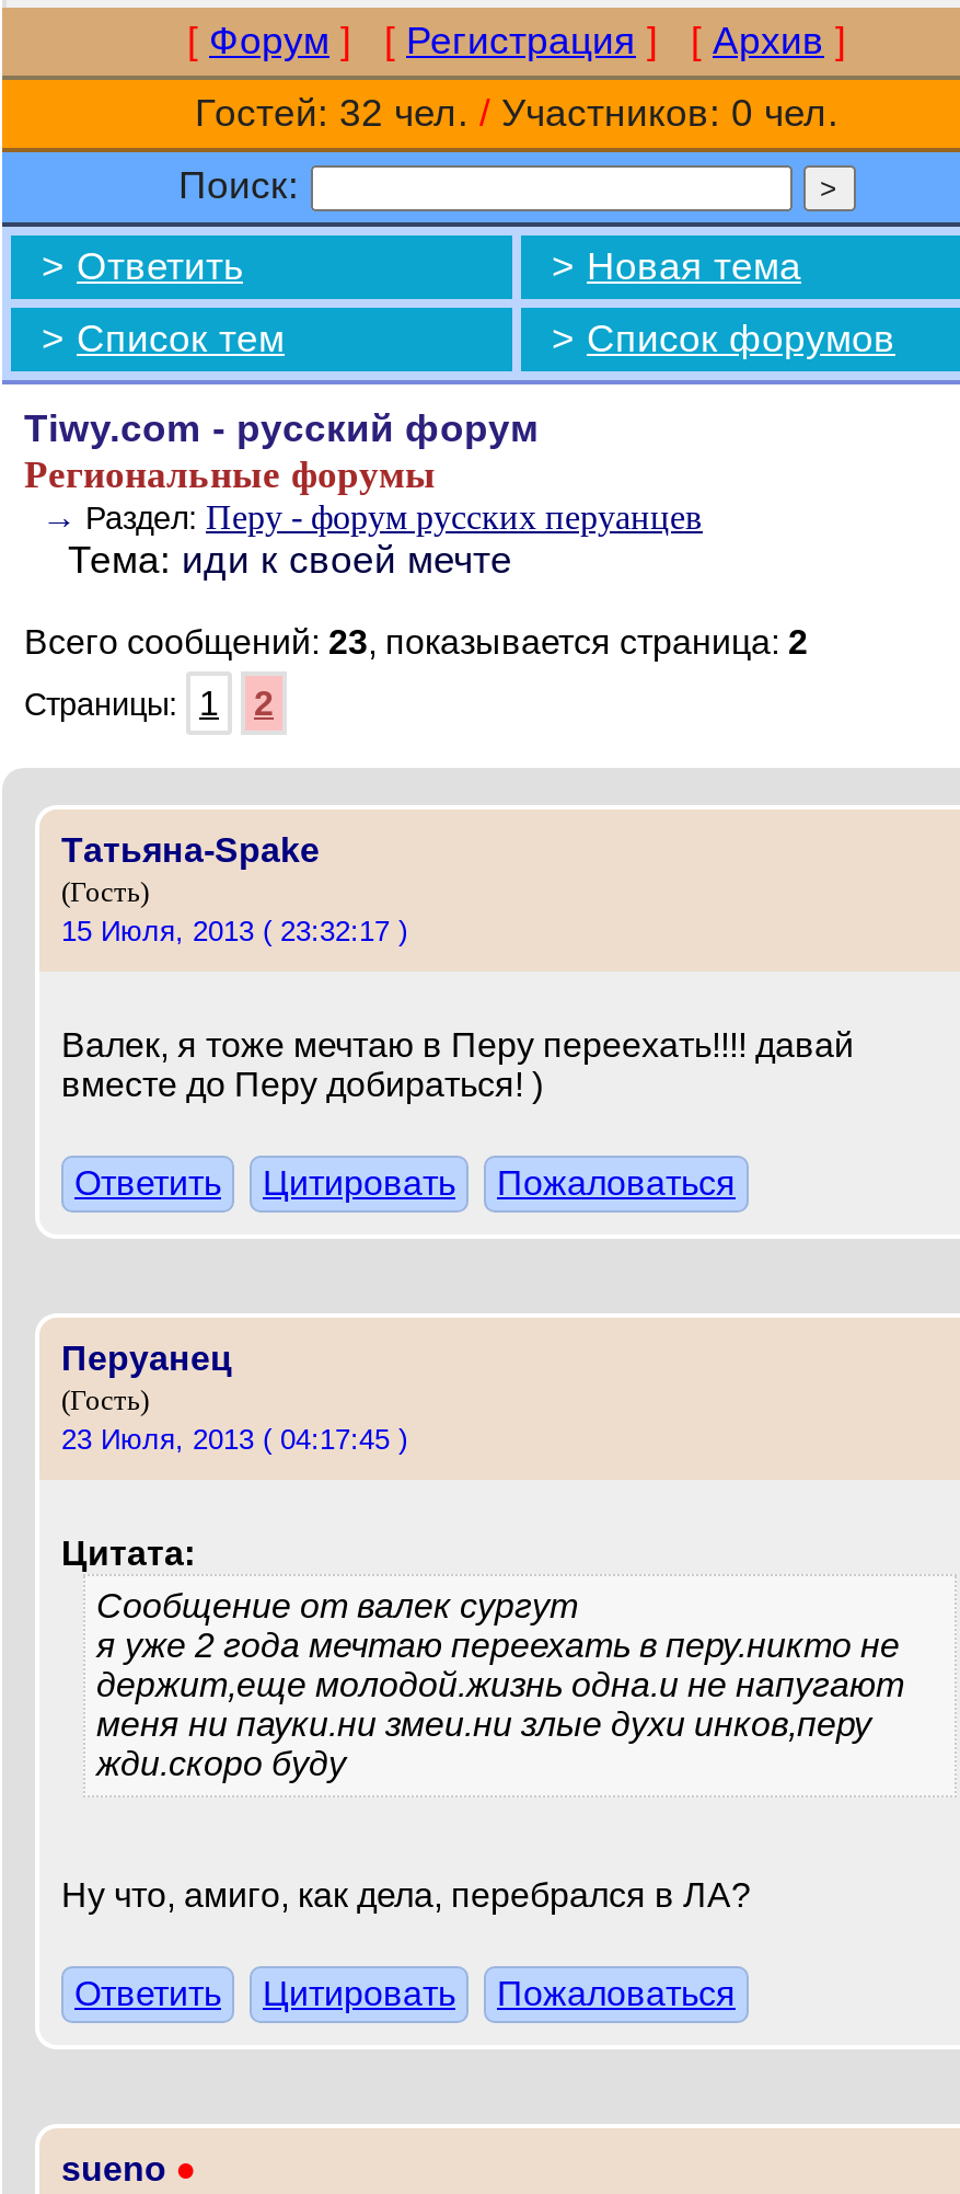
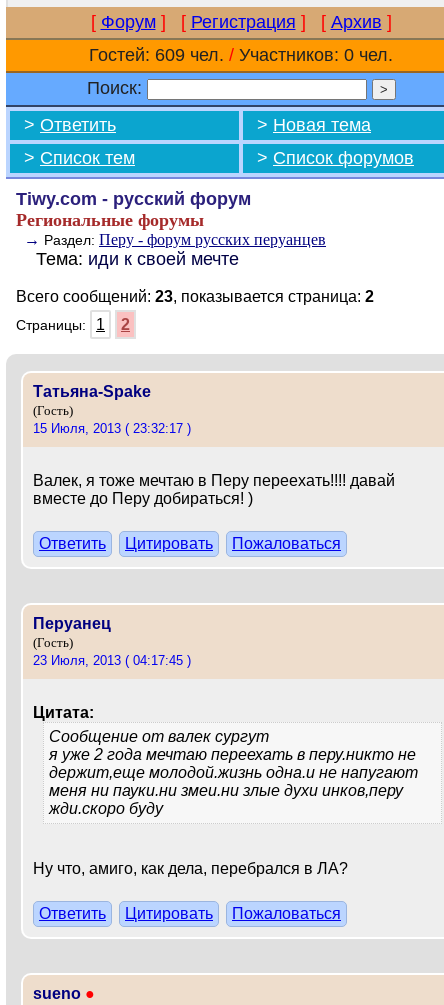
- Гостей: 32 чел. / Участников: 0 чел.
+ Гостей: 609 чел. / Участников: 0 чел.
